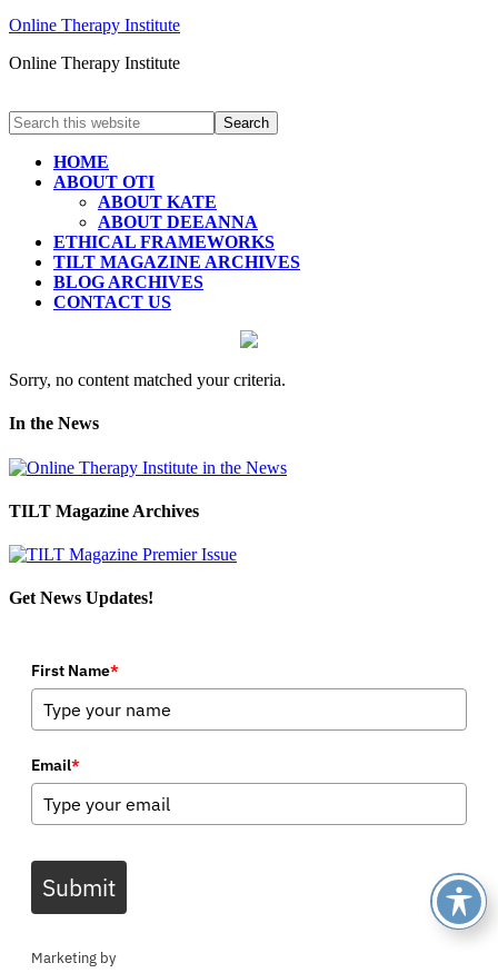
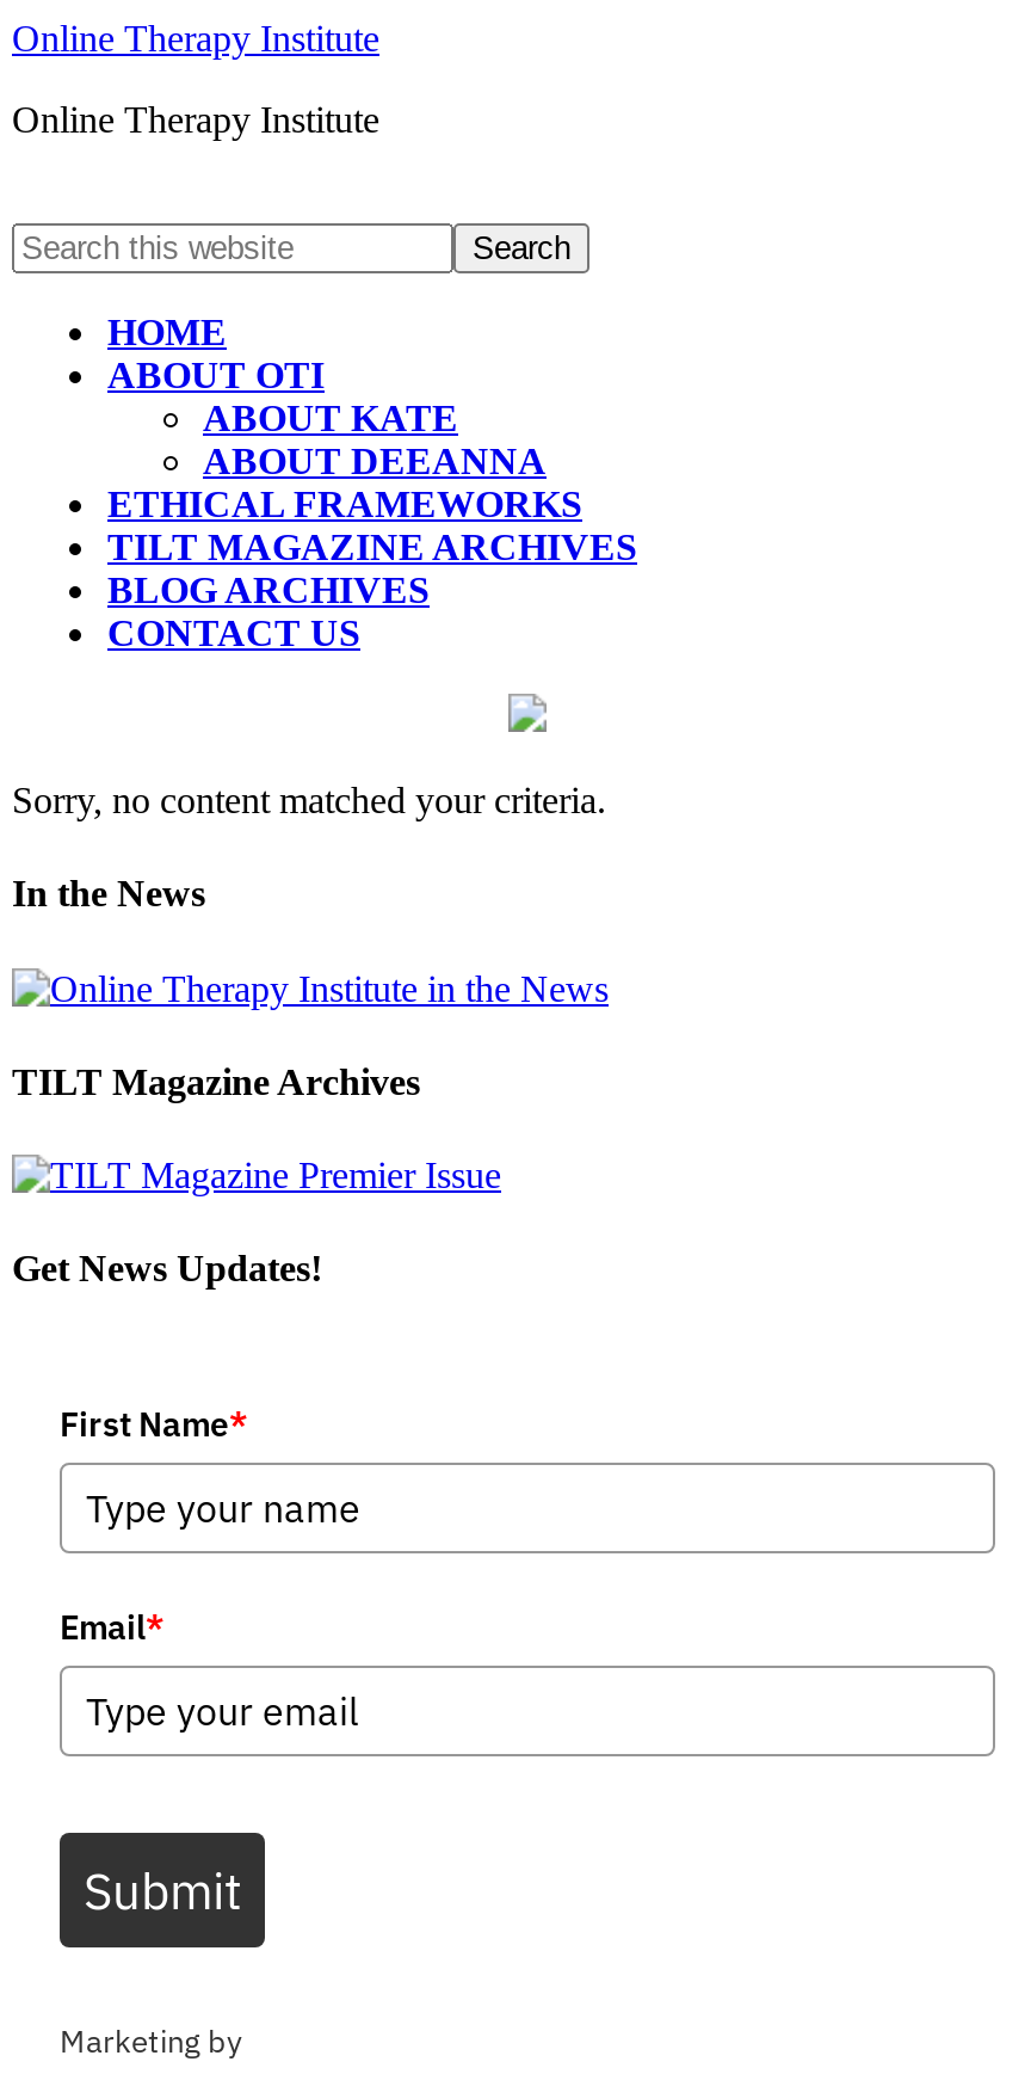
- [image]
